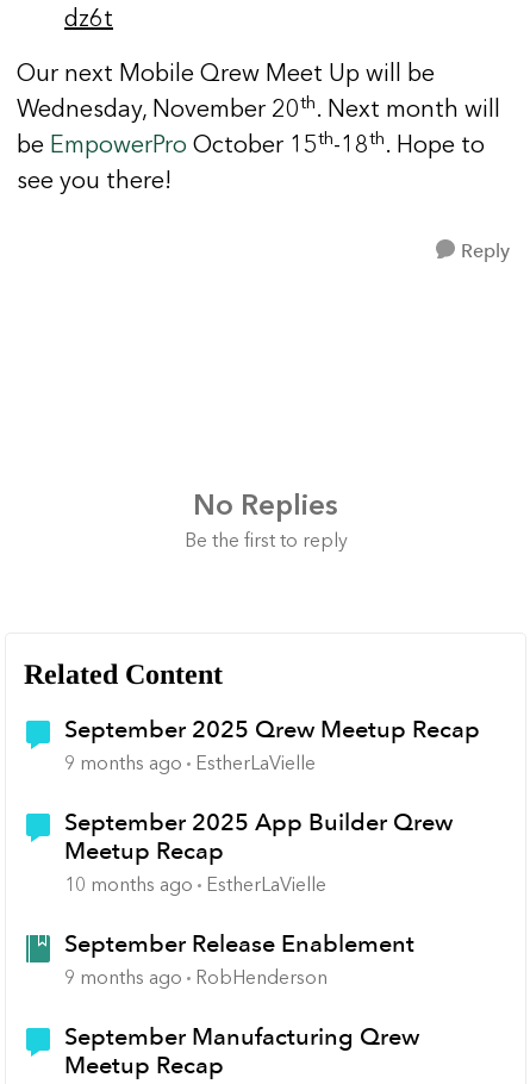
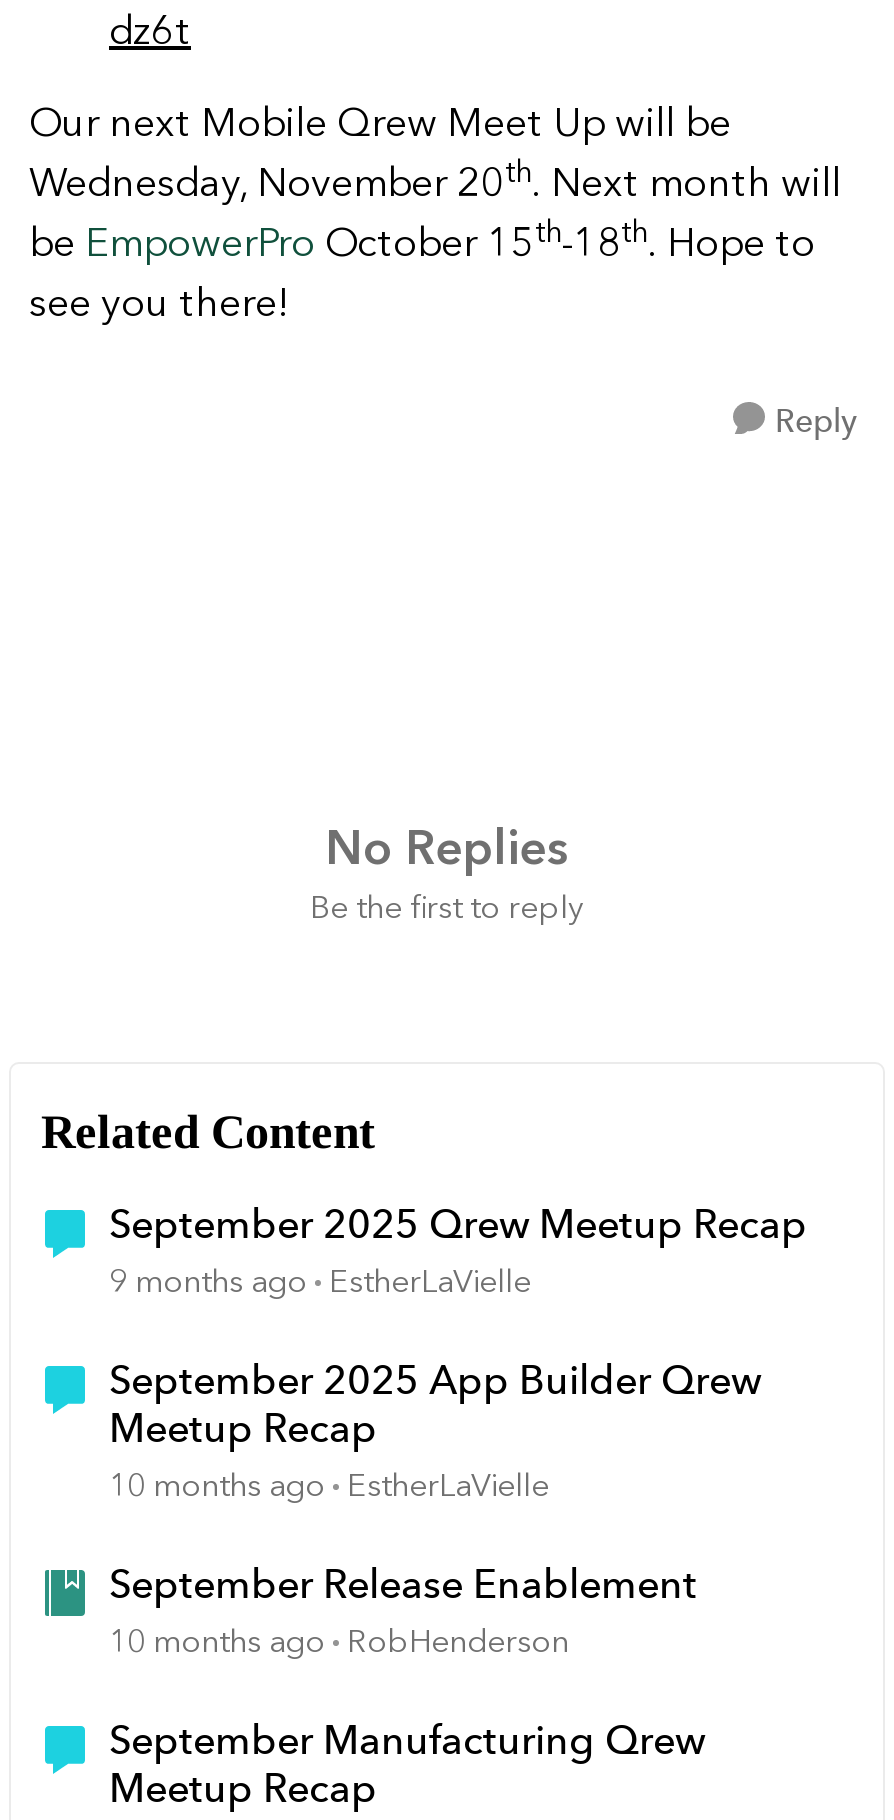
- 9 months ago RobHenderson
+ 10 months ago RobHenderson
